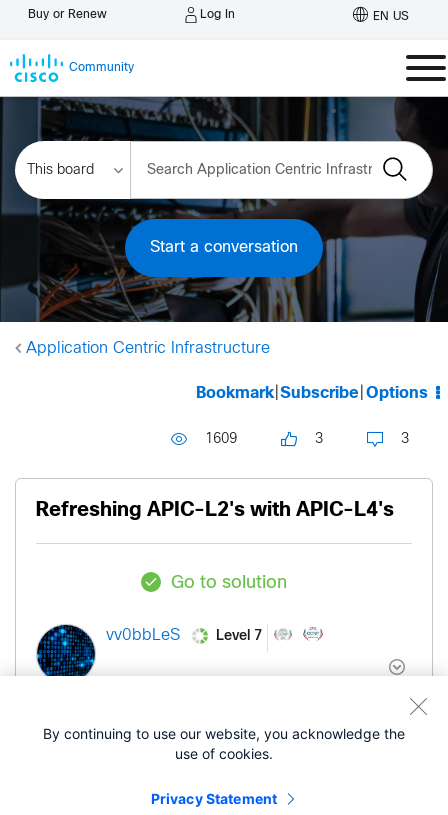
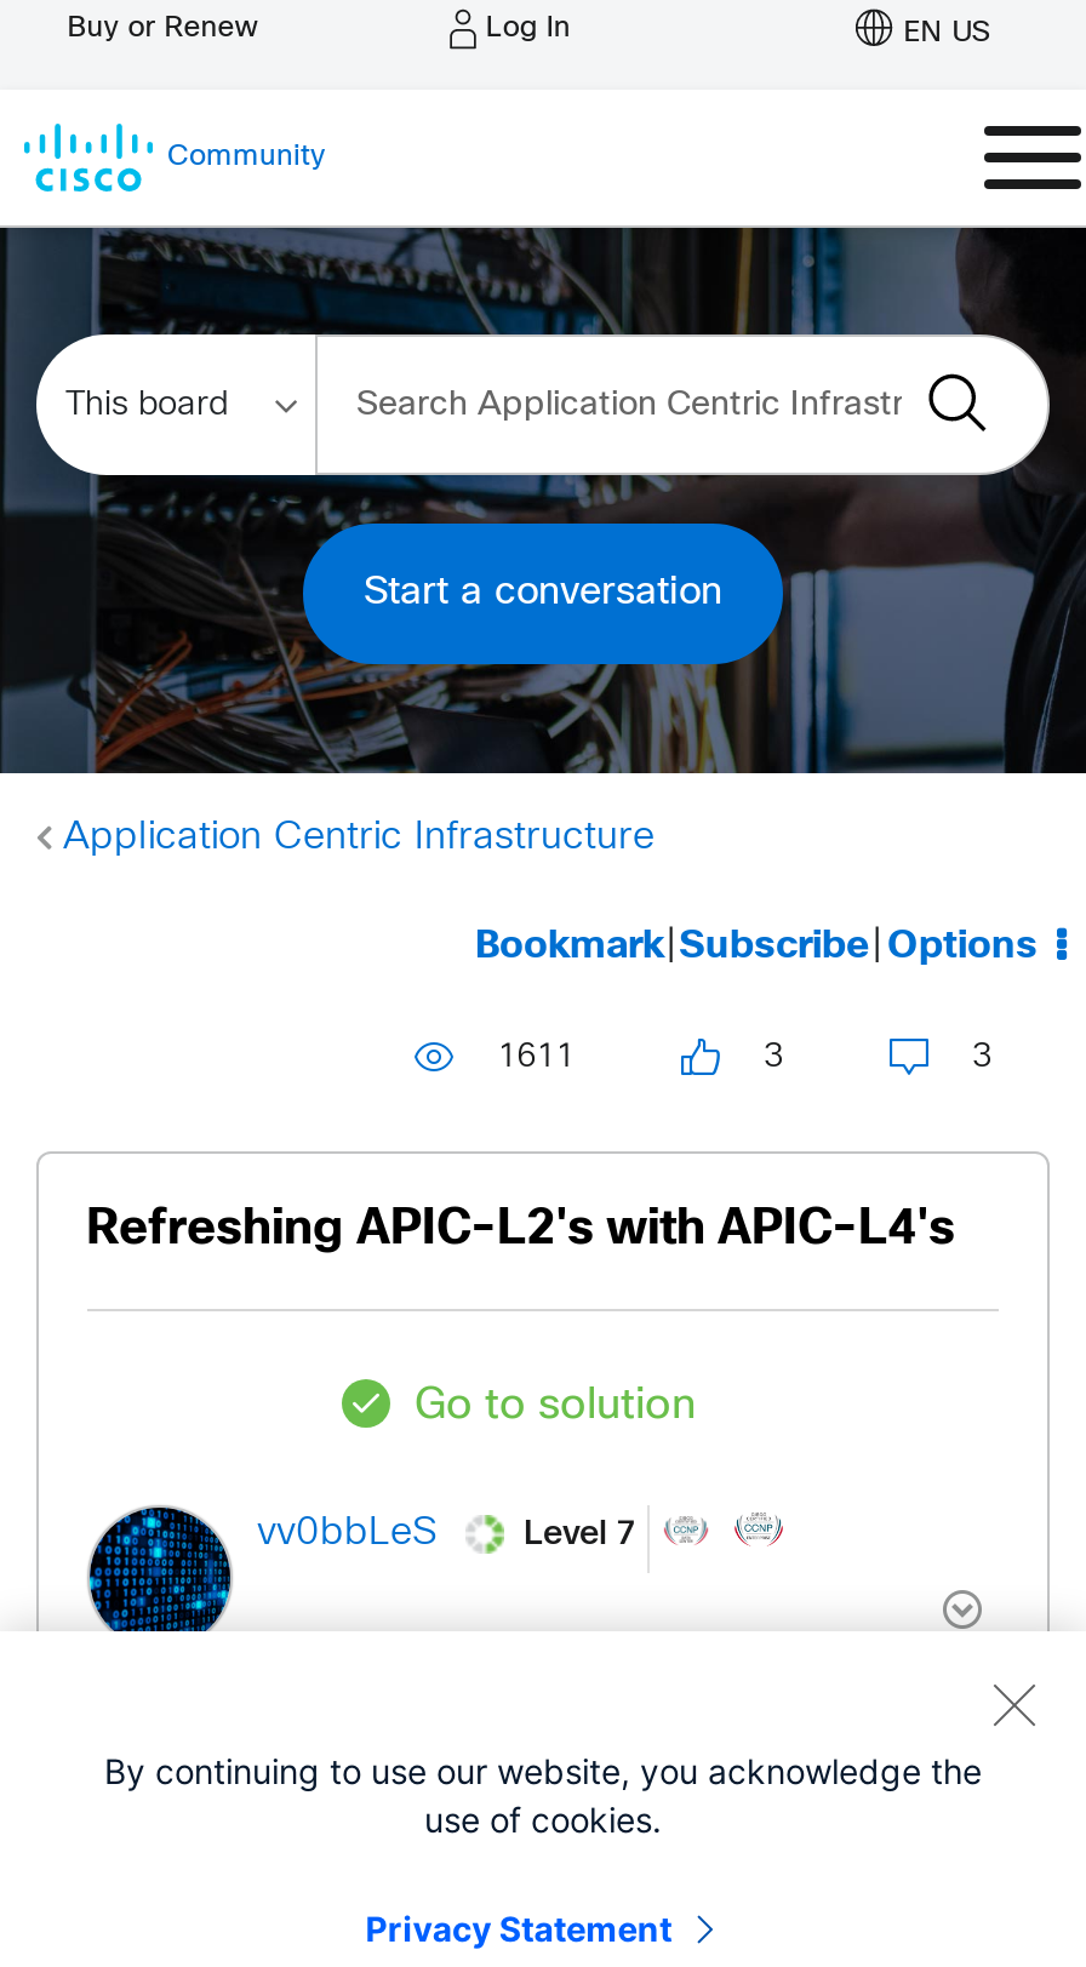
- 1609
+ 1611
